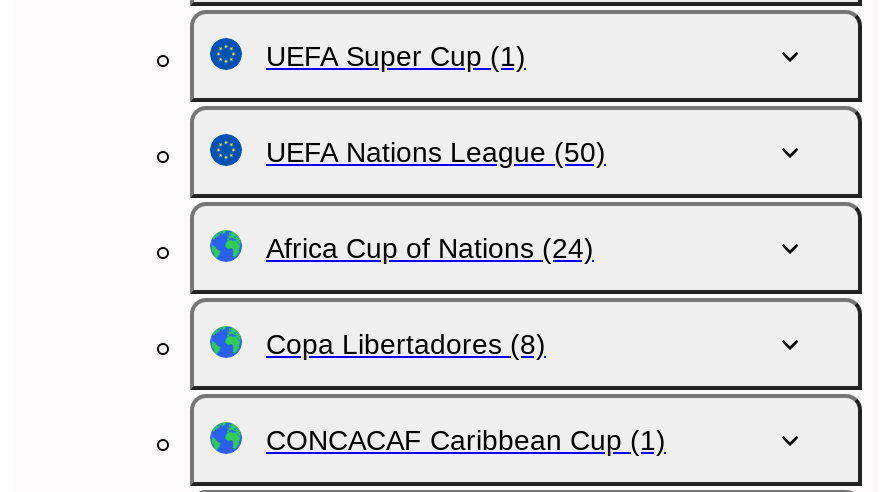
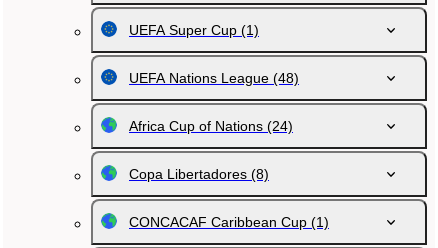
- UEFA Nations League (50)
+ UEFA Nations League (48)
